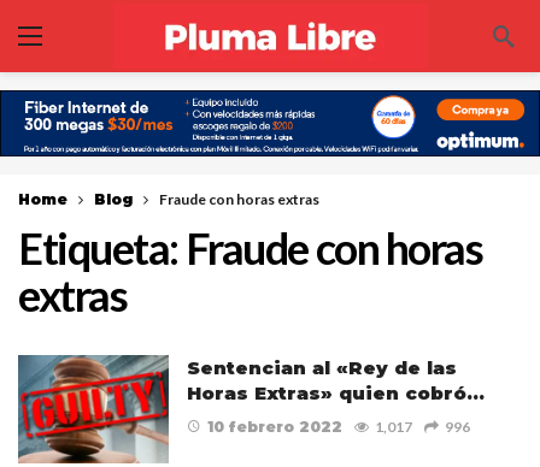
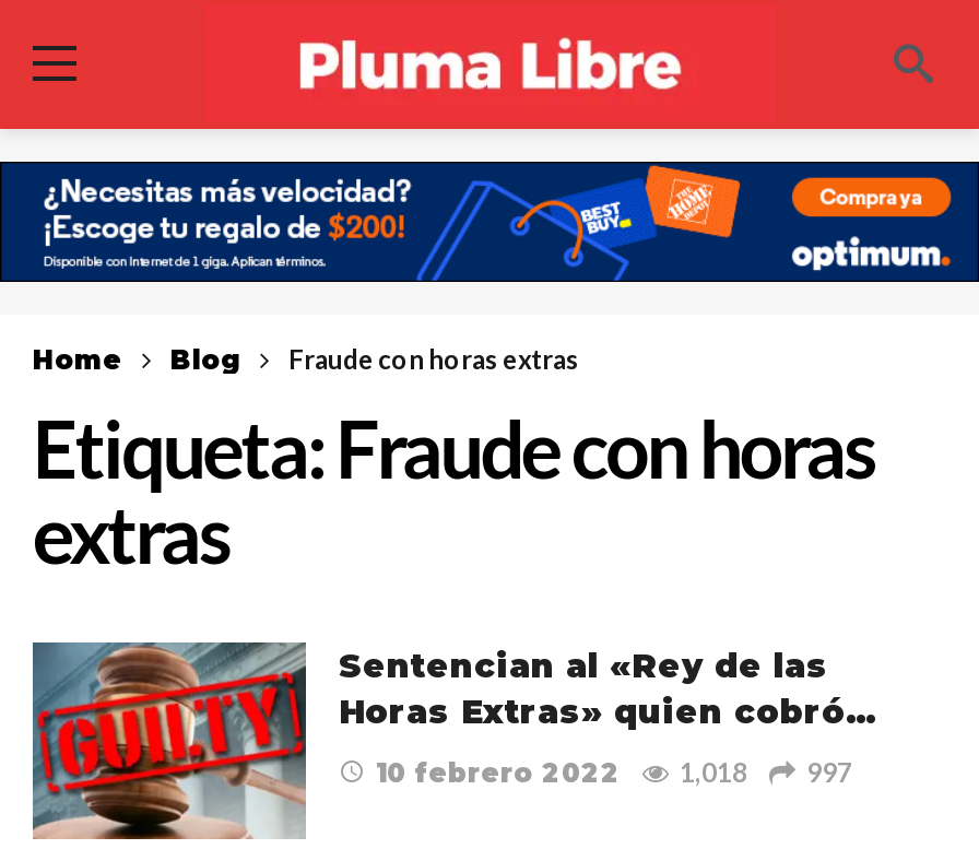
- [image]
+ [image]

- 1,017
+ 1,018

- 996
+ 997
